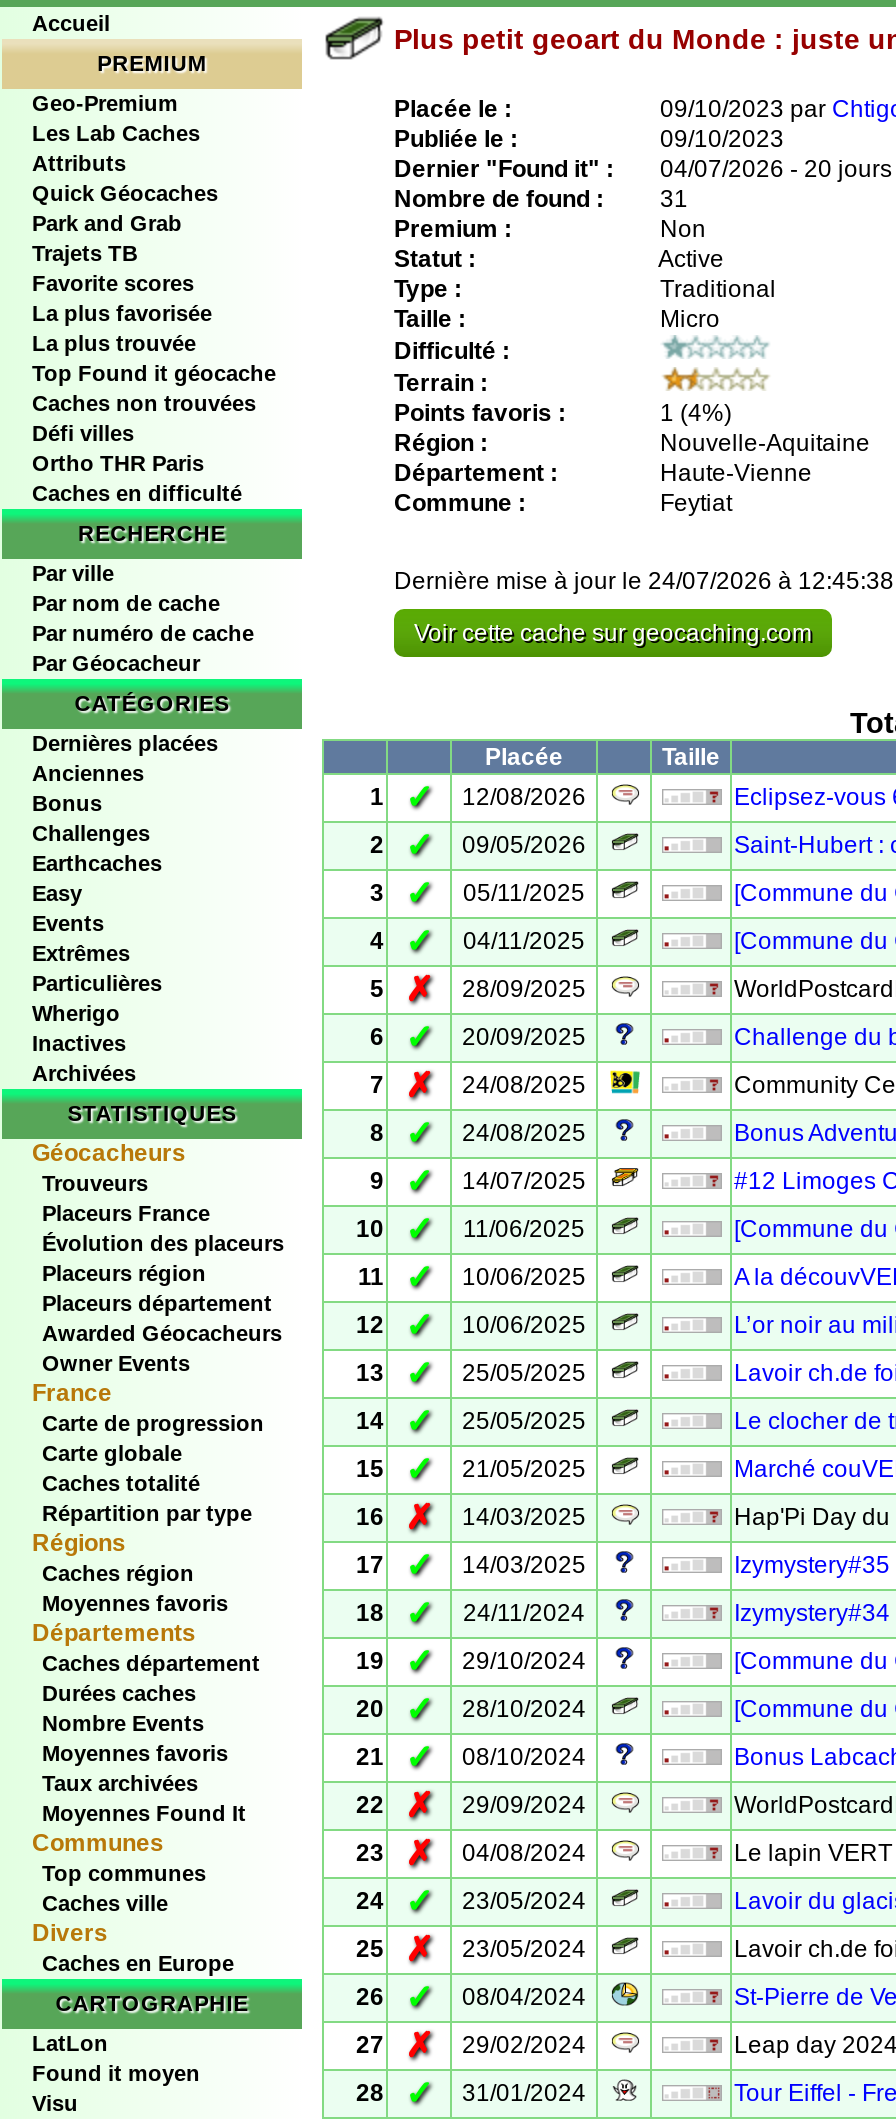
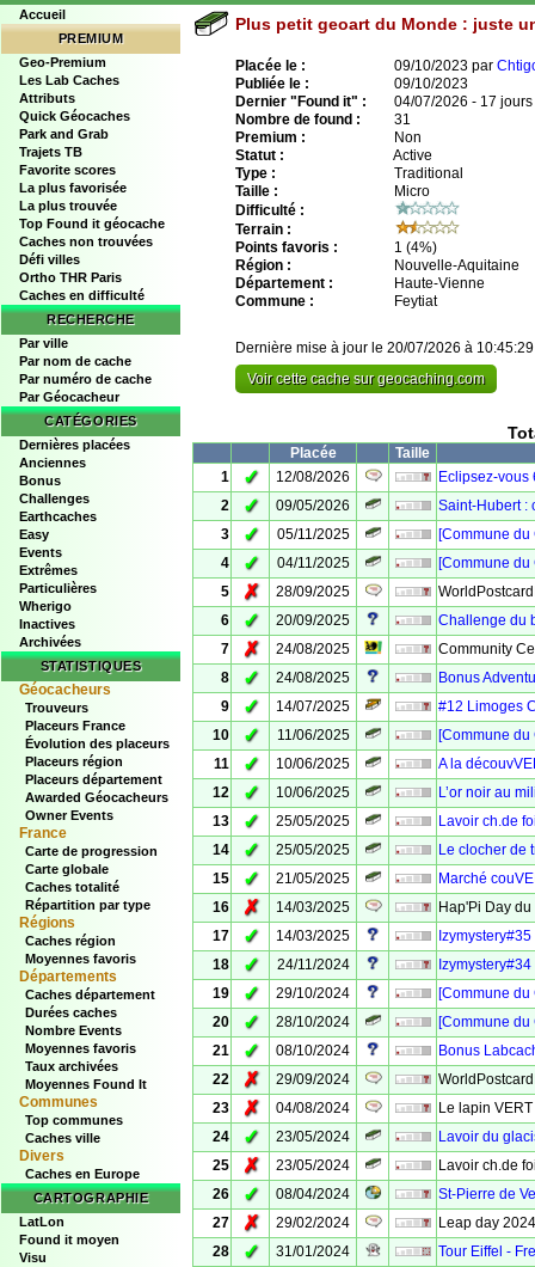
- Dernier "Found it" : 04/07/2026 - 20 jours
+ Dernier "Found it" : 04/07/2026 - 17 jours

- Dernière mise à jour le 24/07/2026 à 12:45:38
+ Dernière mise à jour le 20/07/2026 à 10:45:29
